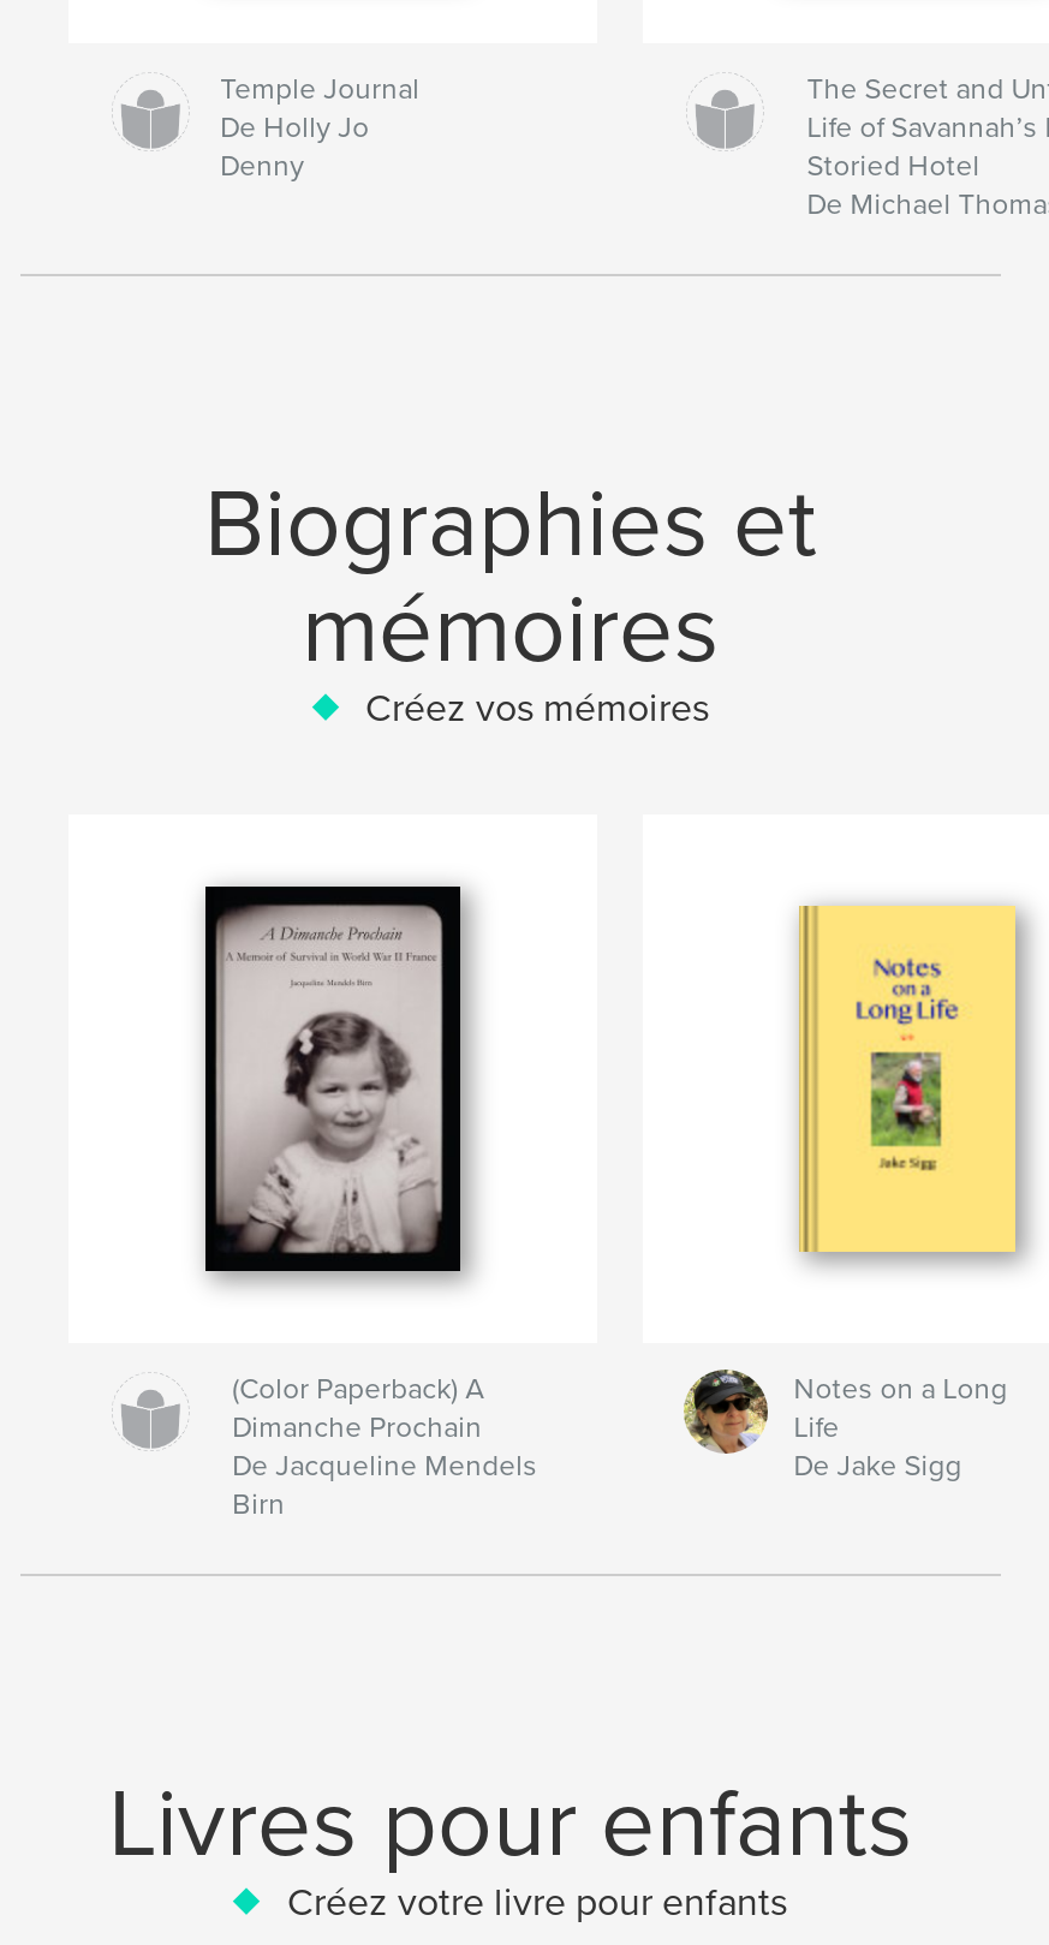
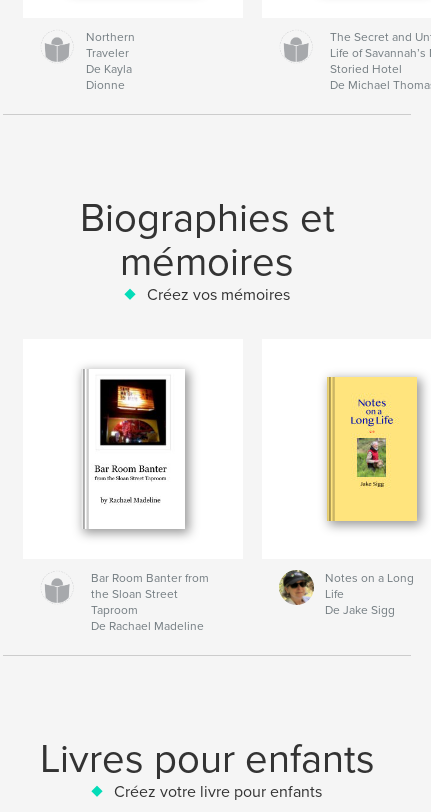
- Temple Journal
- De Holly Jo
- Denny
+ Northern
+ Traveler
+ De Kayla
+ Dionne

- [image]
+ [image]

- (Color Paperback) A
- Dimanche Prochain
- De Jacqueline Mendels
- Birn
+ Bar Room Banter from
+ the Sloan Street
+ Taproom
+ De Rachael Madeline
